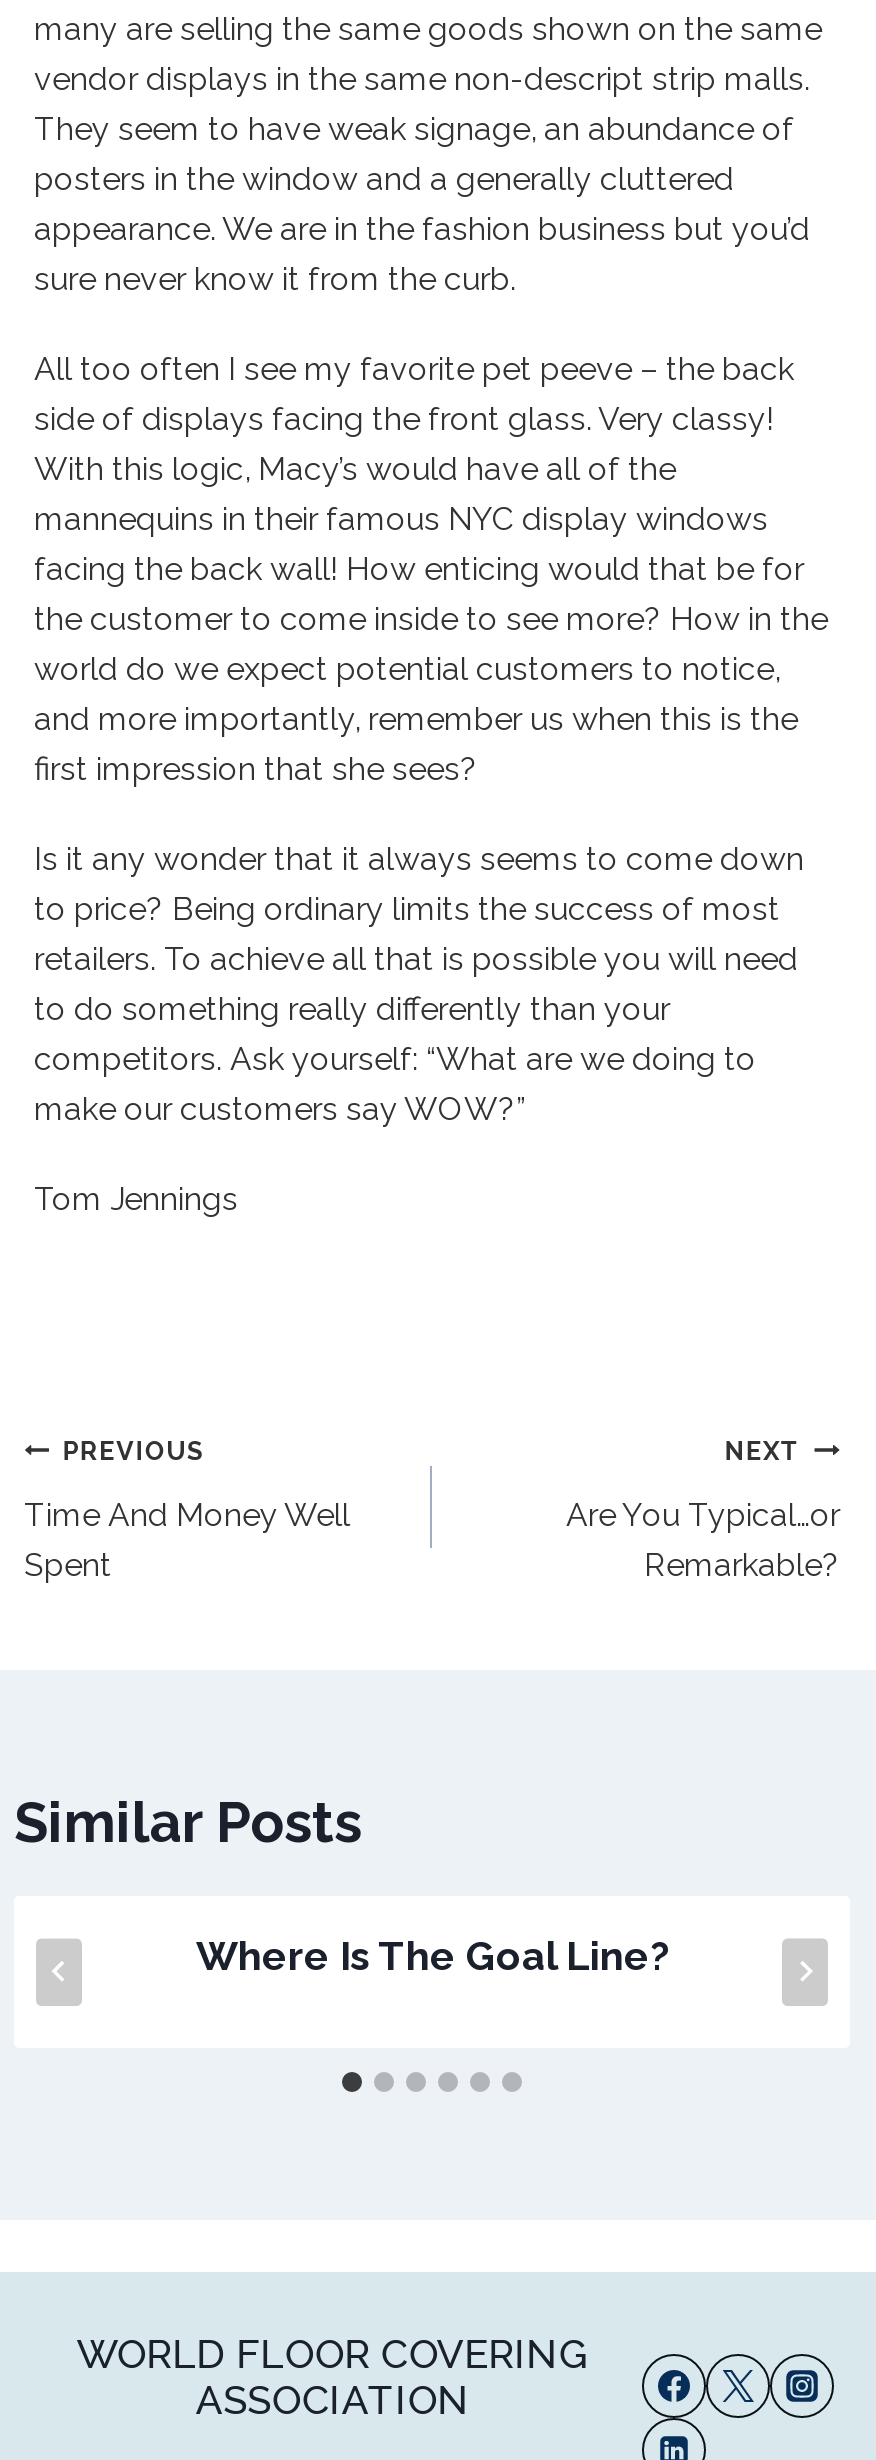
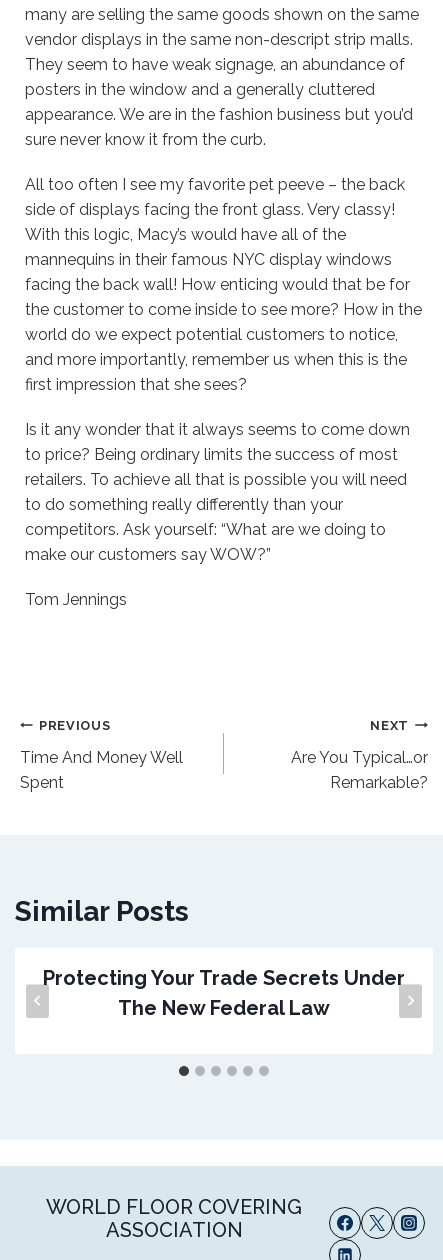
- Where Is The Goal Line?
+ Protecting Your Trade Secrets Under
+ The New Federal Law
